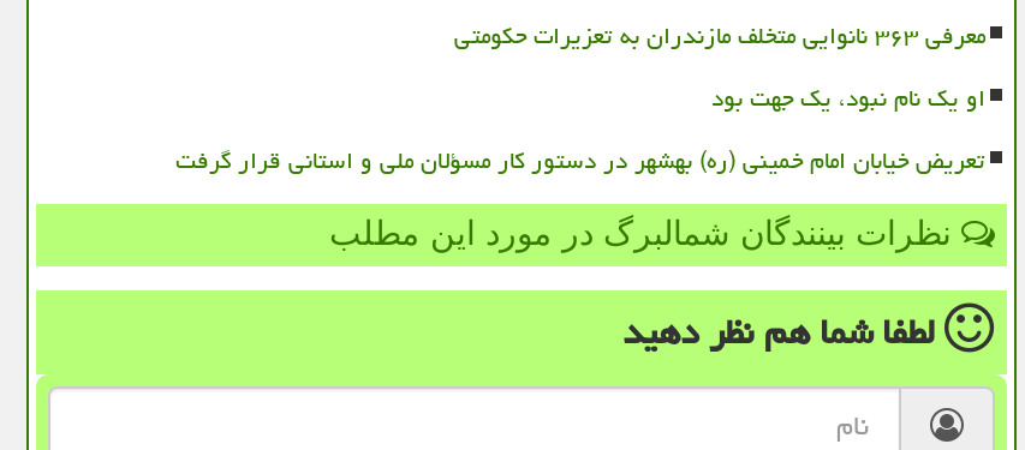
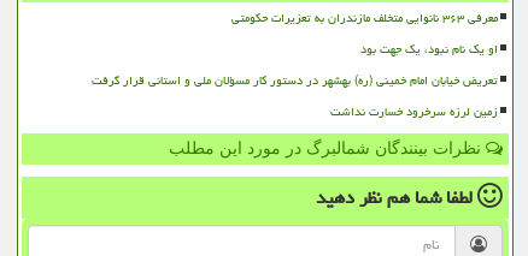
+ زمین لرزه سرخرود خسارت نداشت
